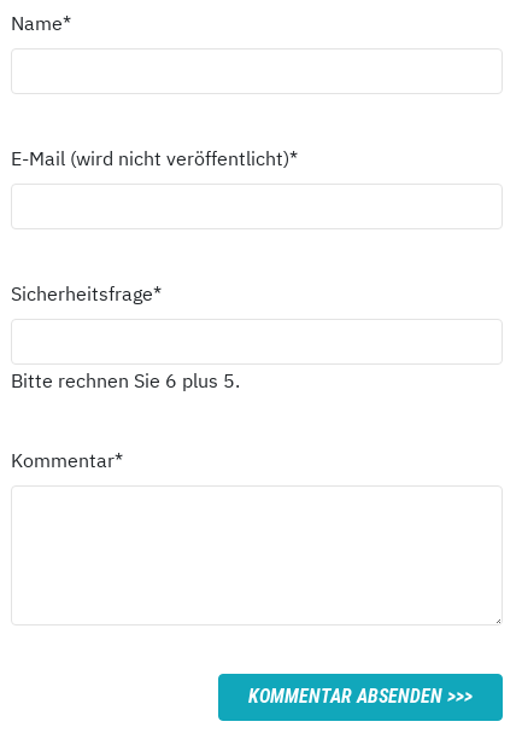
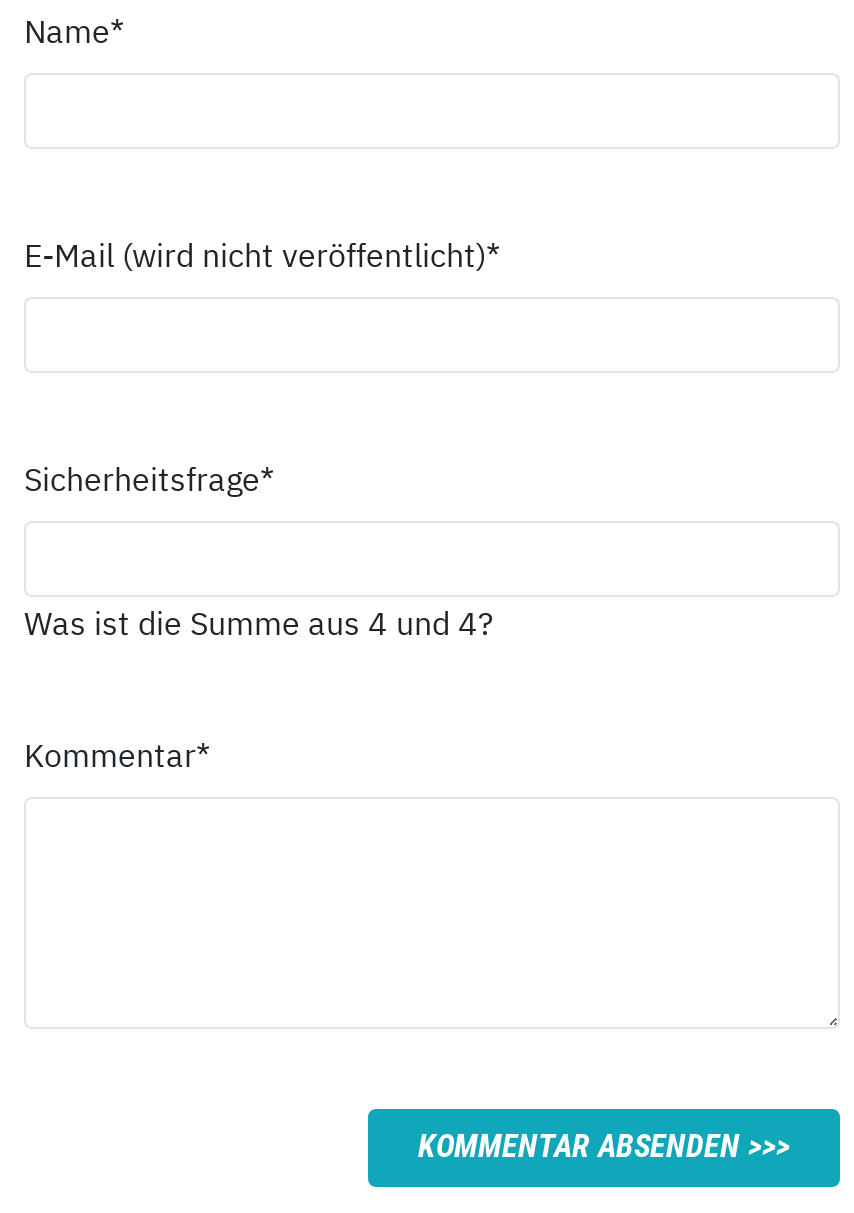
- Bitte rechnen Sie 6 plus 5.
+ Was ist die Summe aus 4 und 4?
